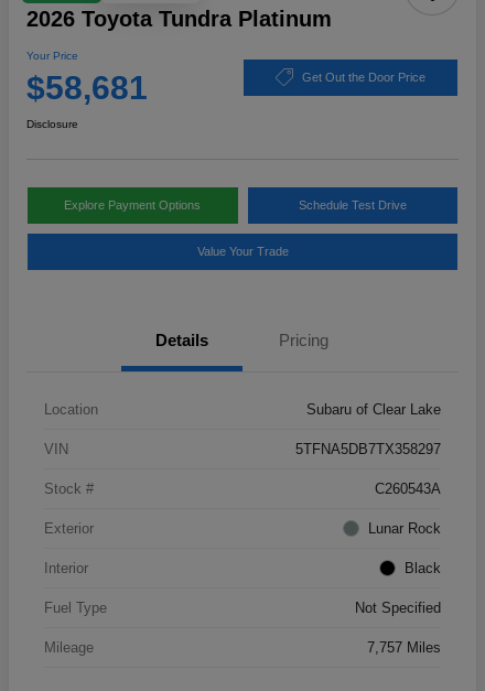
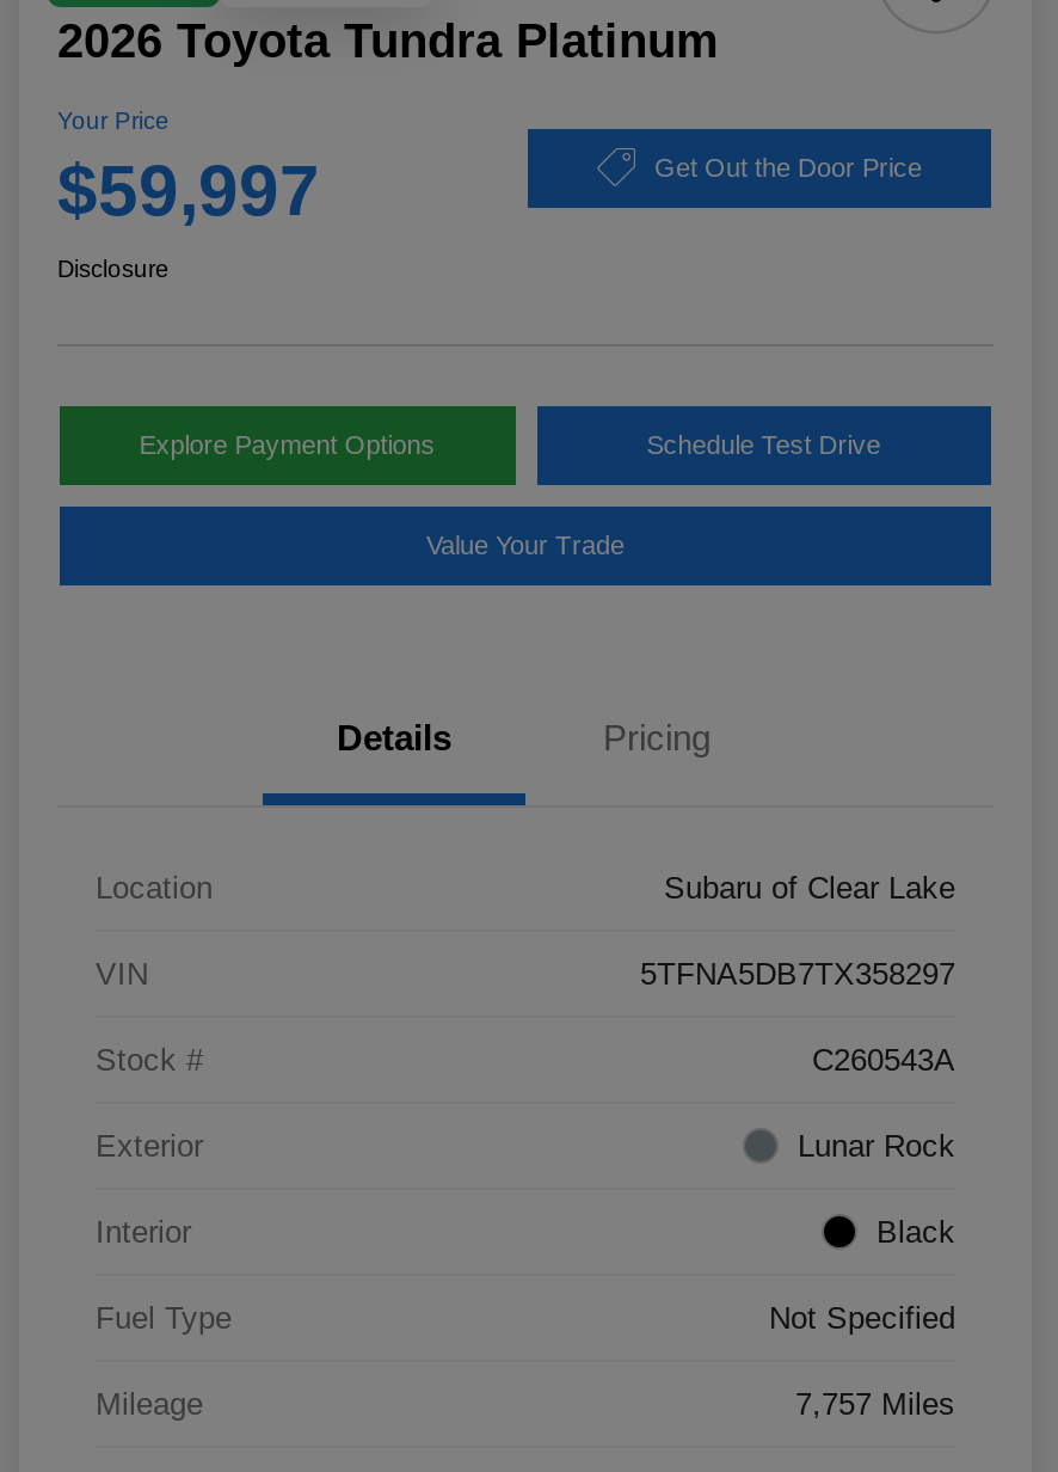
- $58,681
+ $59,997
